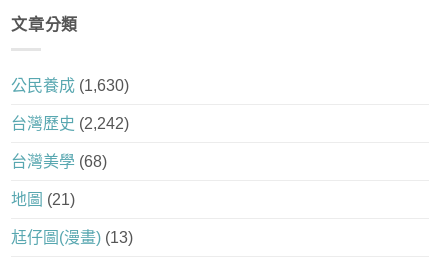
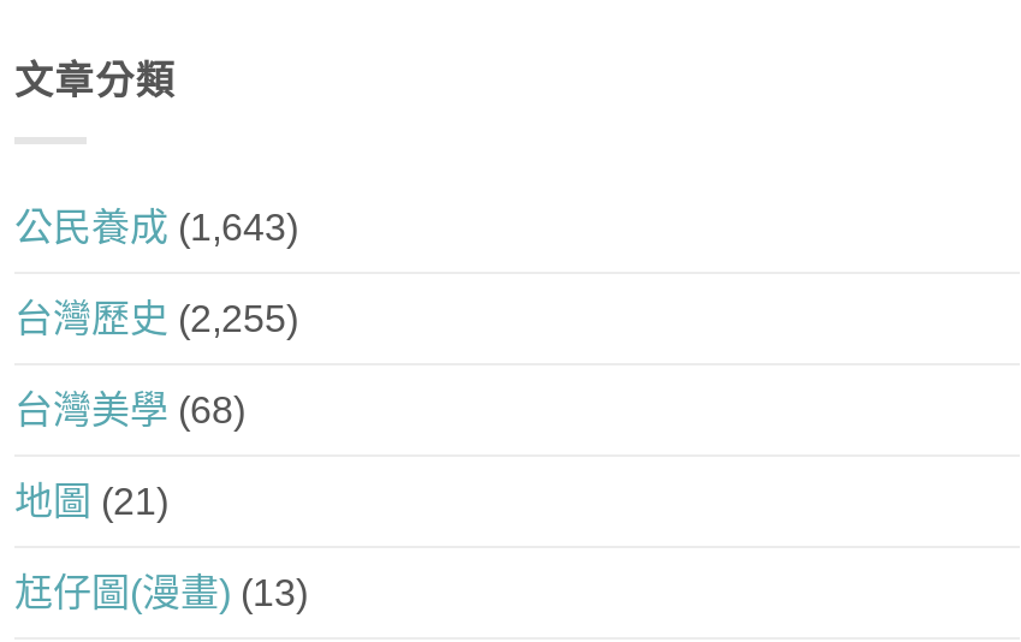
- 公民養成(1,630)
+ 公民養成(1,643)

- 台灣歷史(2,242)
+ 台灣歷史(2,255)
